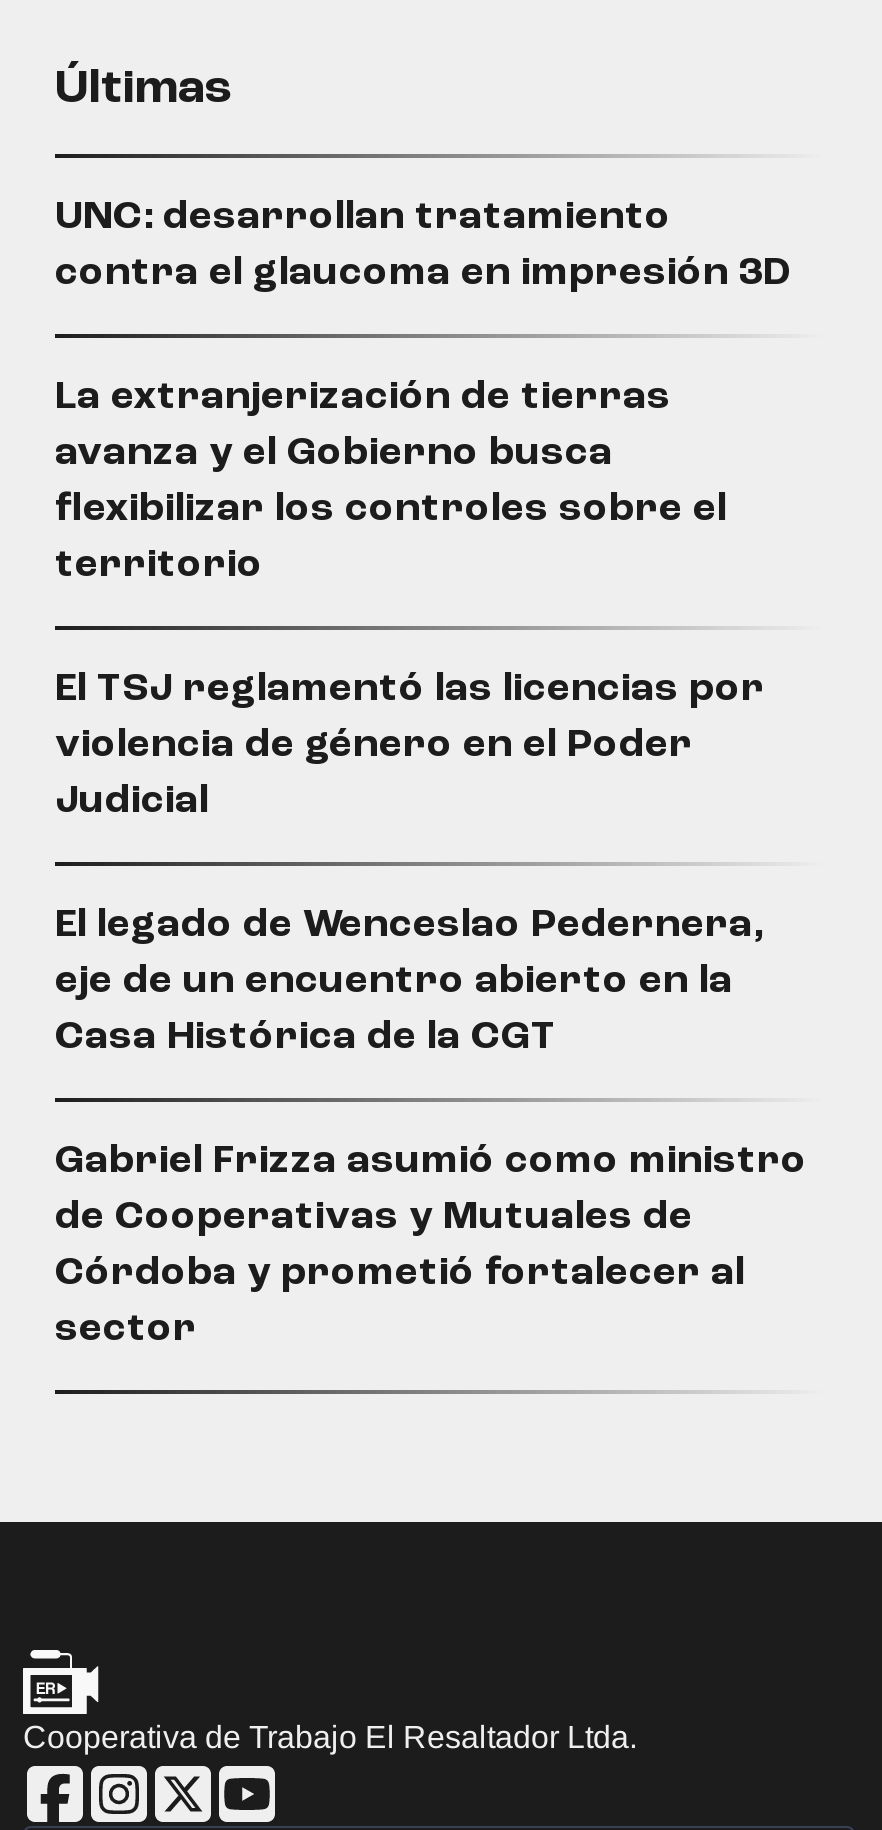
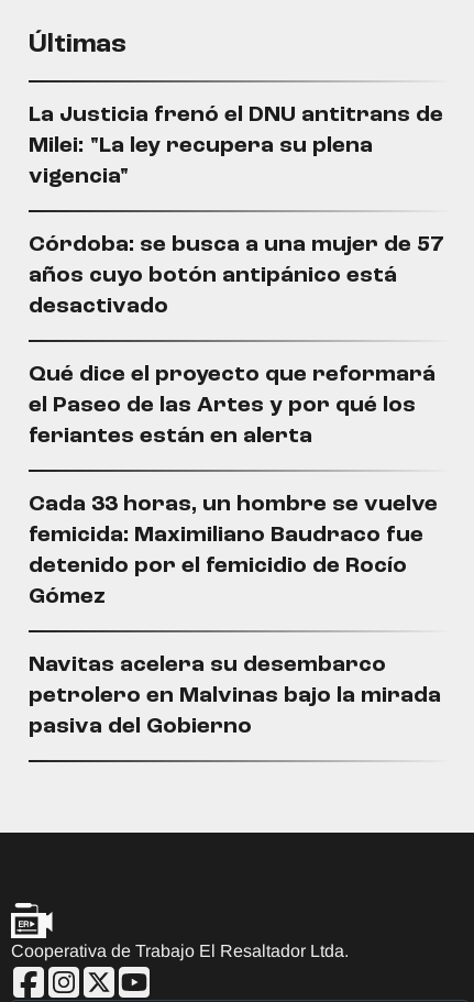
- UNC: desarrollan tratamiento
- contra el glaucoma en impresión 3D
+ La Justicia frenó el DNU antitrans de
+ Milei: "La ley recupera su plena
+ vigencia"

- La extranjerización de tierras
- avanza y el Gobierno busca
- flexibilizar los controles sobre el
- territorio
+ Córdoba: se busca a una mujer de 57
+ años cuyo botón antipánico está
+ desactivado

- El TSJ reglamentó las licencias por
- violencia de género en el Poder
- Judicial
+ Qué dice el proyecto que reformará
+ el Paseo de las Artes y por qué los
+ feriantes están en alerta

- El legado de Wenceslao Pedernera,
- eje de un encuentro abierto en la
- Casa Histórica de la CGT
+ Cada 33 horas, un hombre se vuelve
+ femicida: Maximiliano Baudraco fue
+ detenido por el femicidio de Rocío
+ Gómez

- Gabriel Frizza asumió como ministro
- de Cooperativas y Mutuales de
- Córdoba y prometió fortalecer al
- sector
+ Navitas acelera su desembarco
+ petrolero en Malvinas bajo la mirada
+ pasiva del Gobierno
